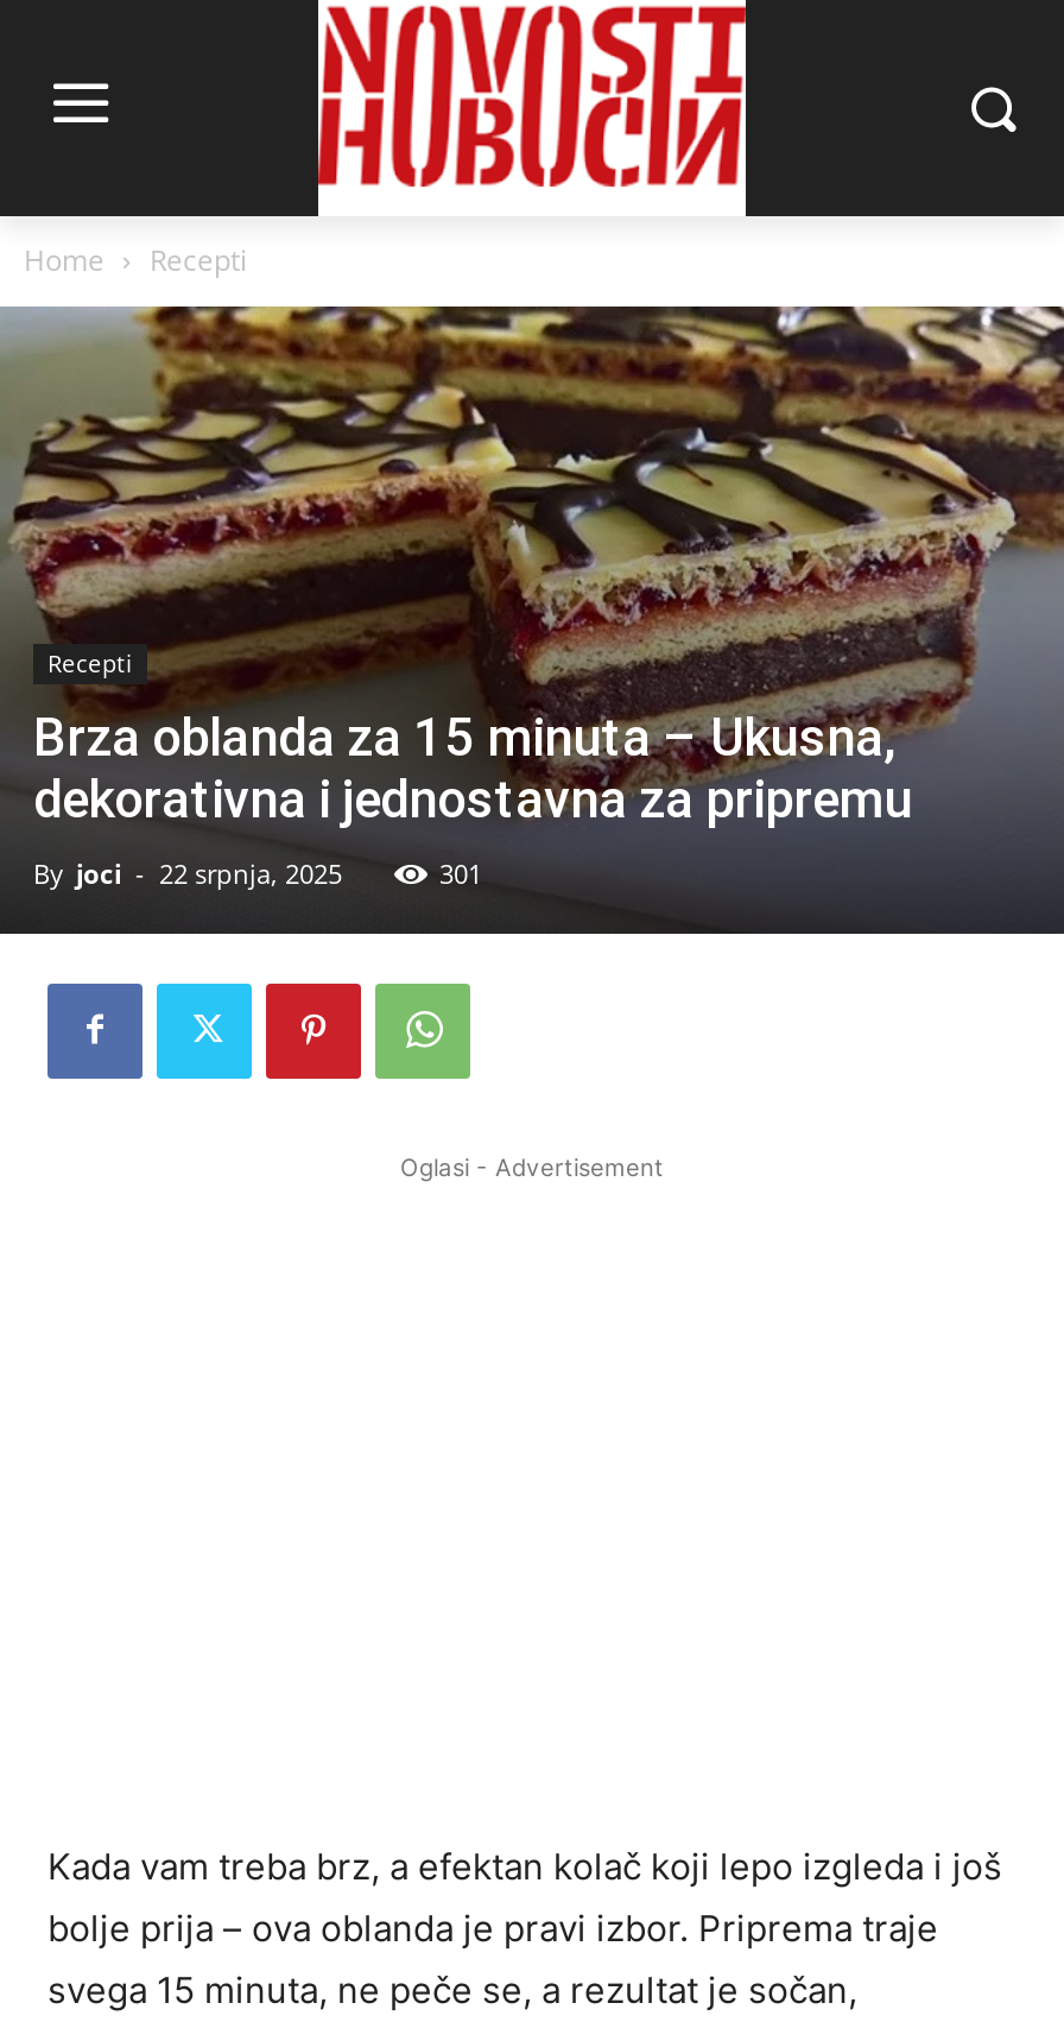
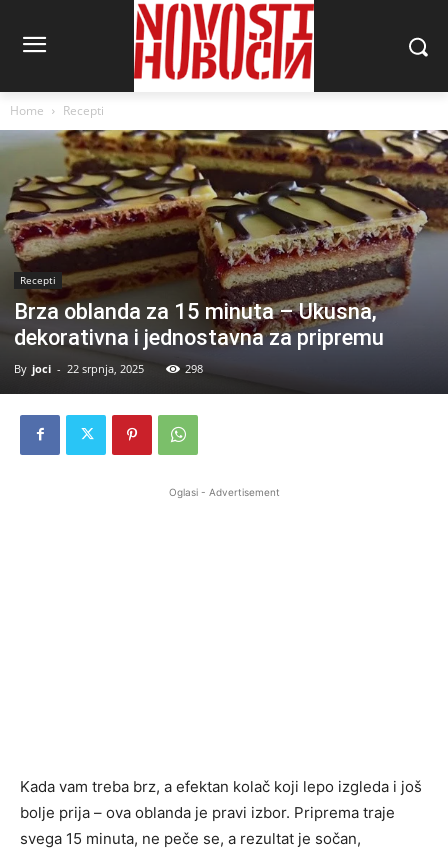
- 301
+ 298
